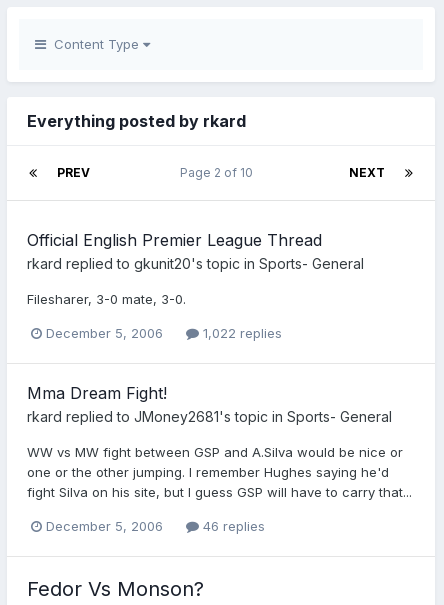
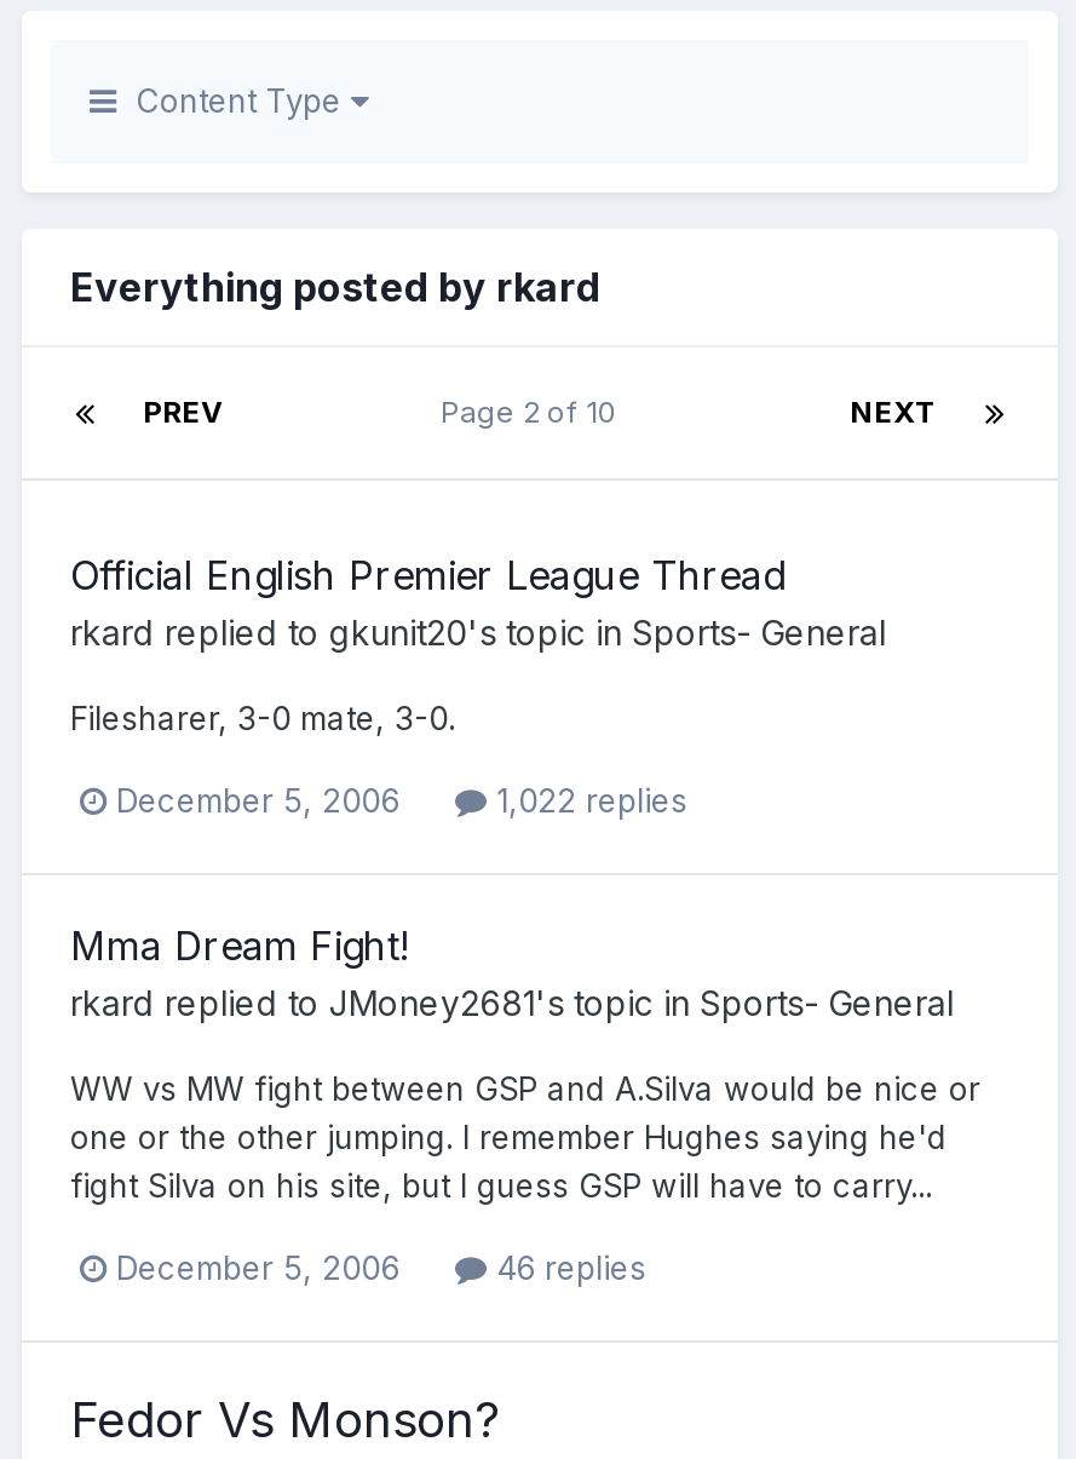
- fight Silva on his site, but I guess GSP will have to carry that...
+ fight Silva on his site, but I guess GSP will have to carry...
